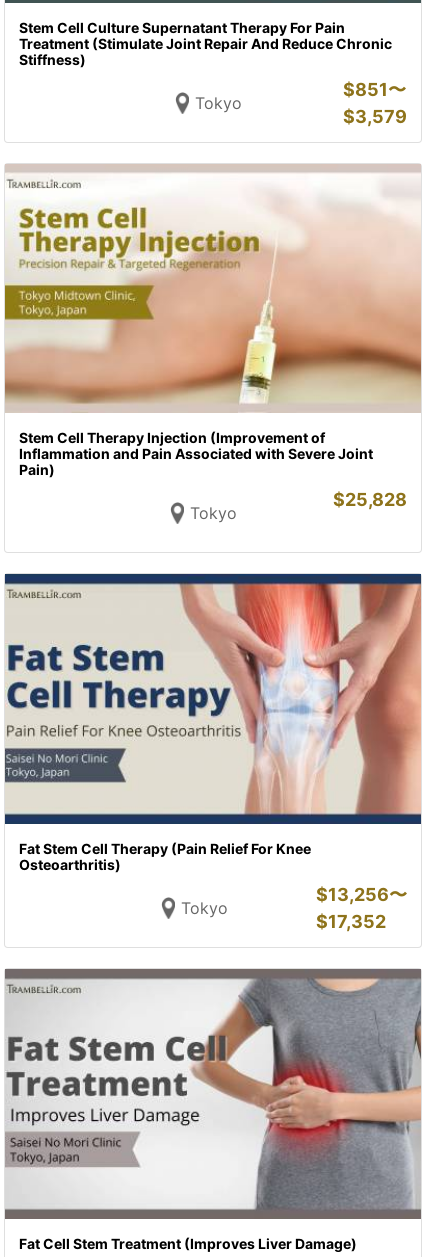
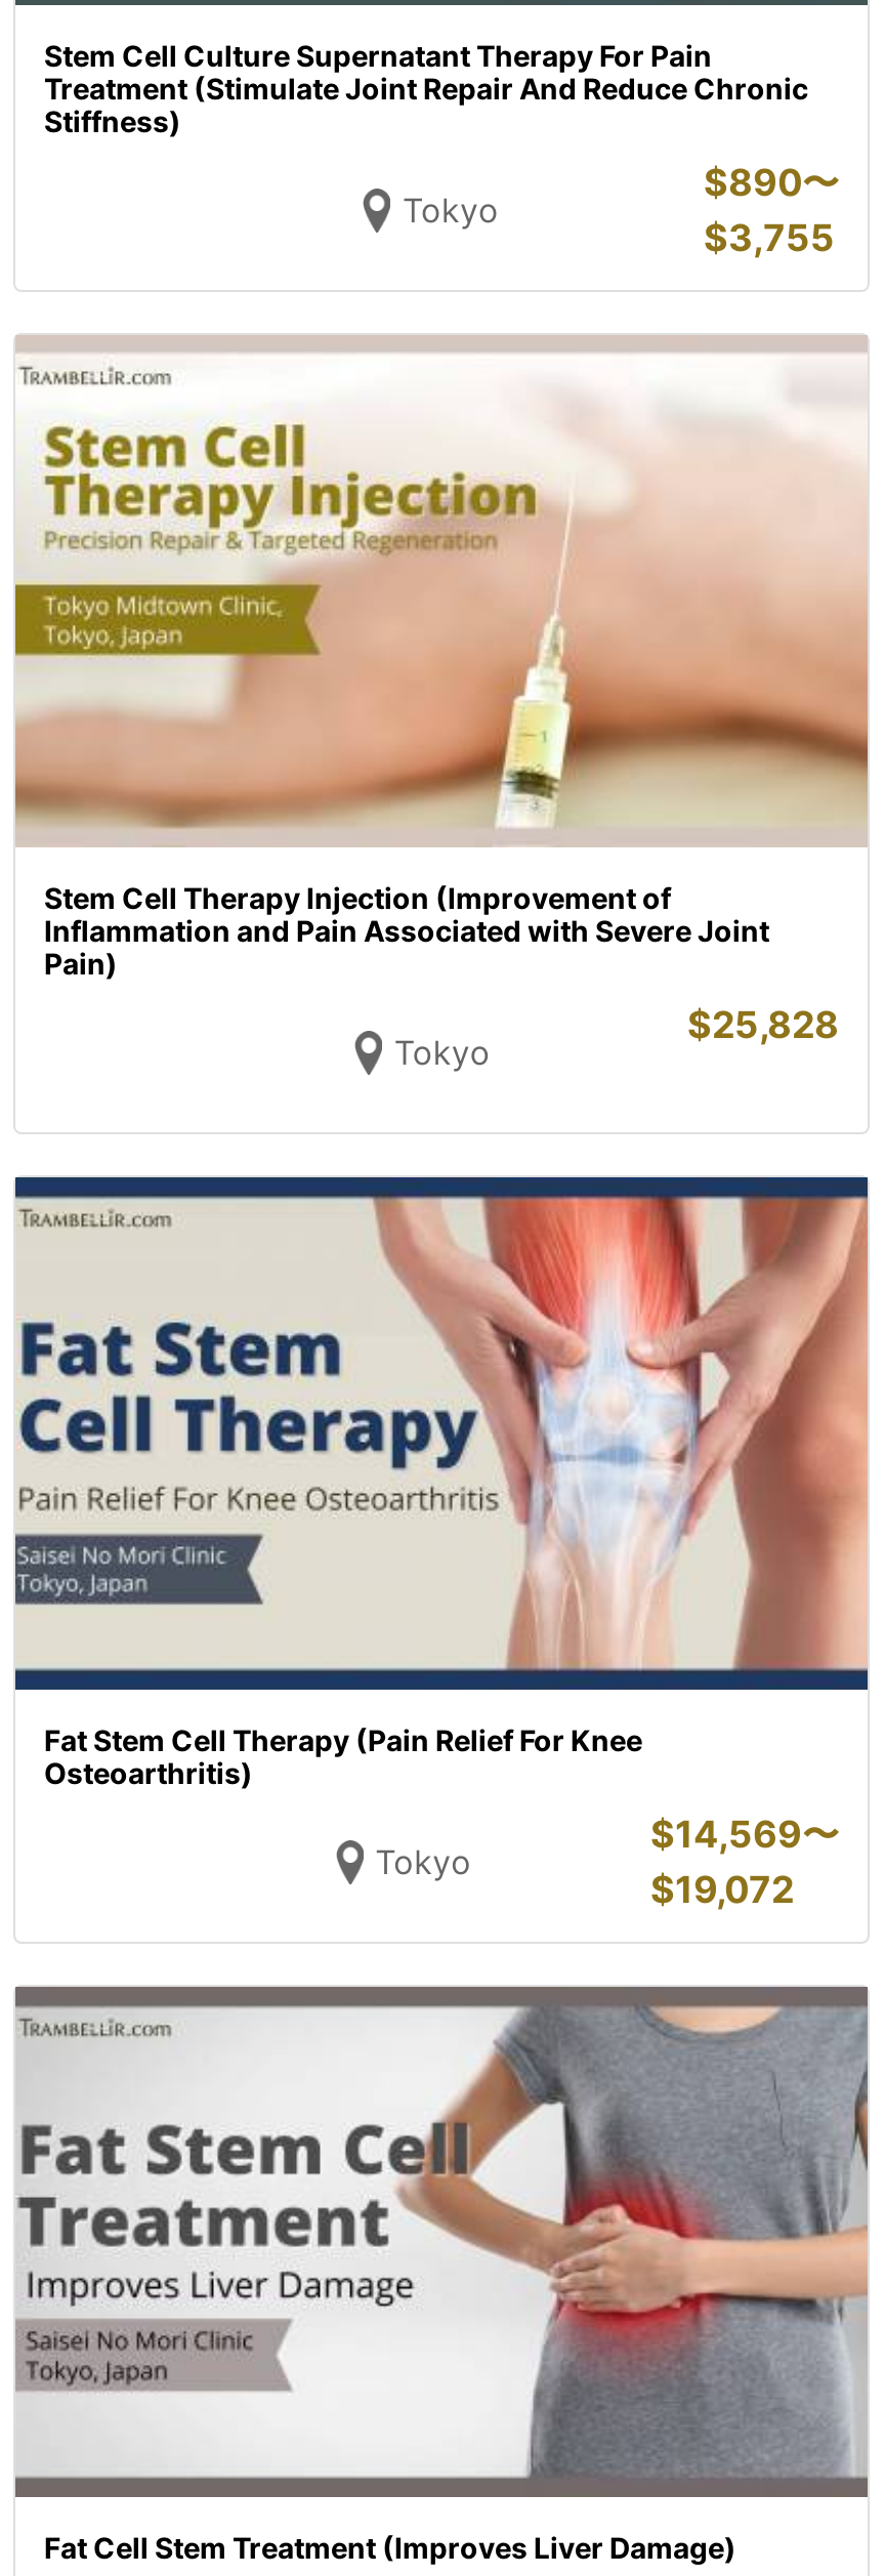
- $851〜
+ $890〜

- $3,579
+ $3,755

- $13,256〜
+ $14,569〜

- $17,352
+ $19,072
